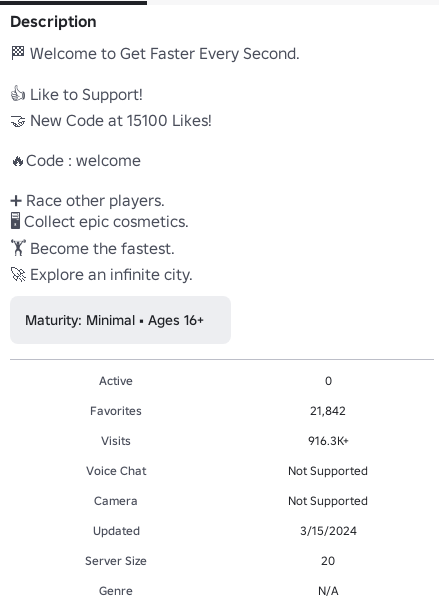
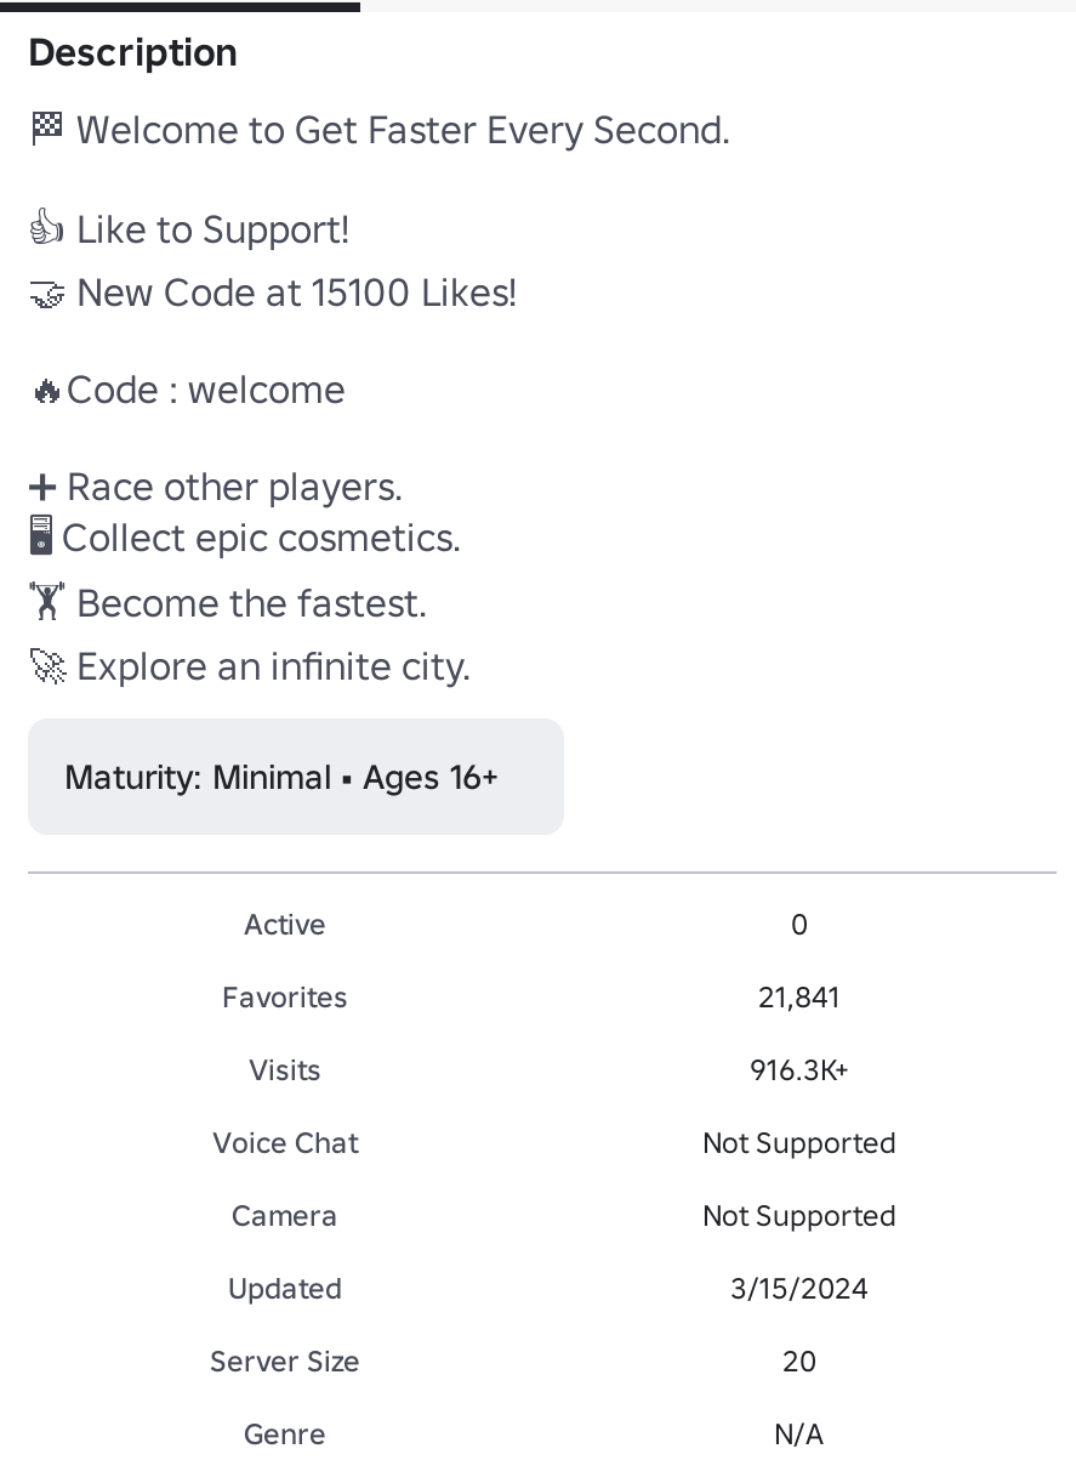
- 21,842
+ 21,841
